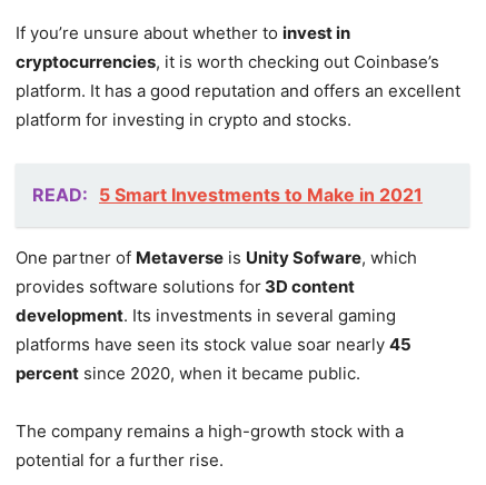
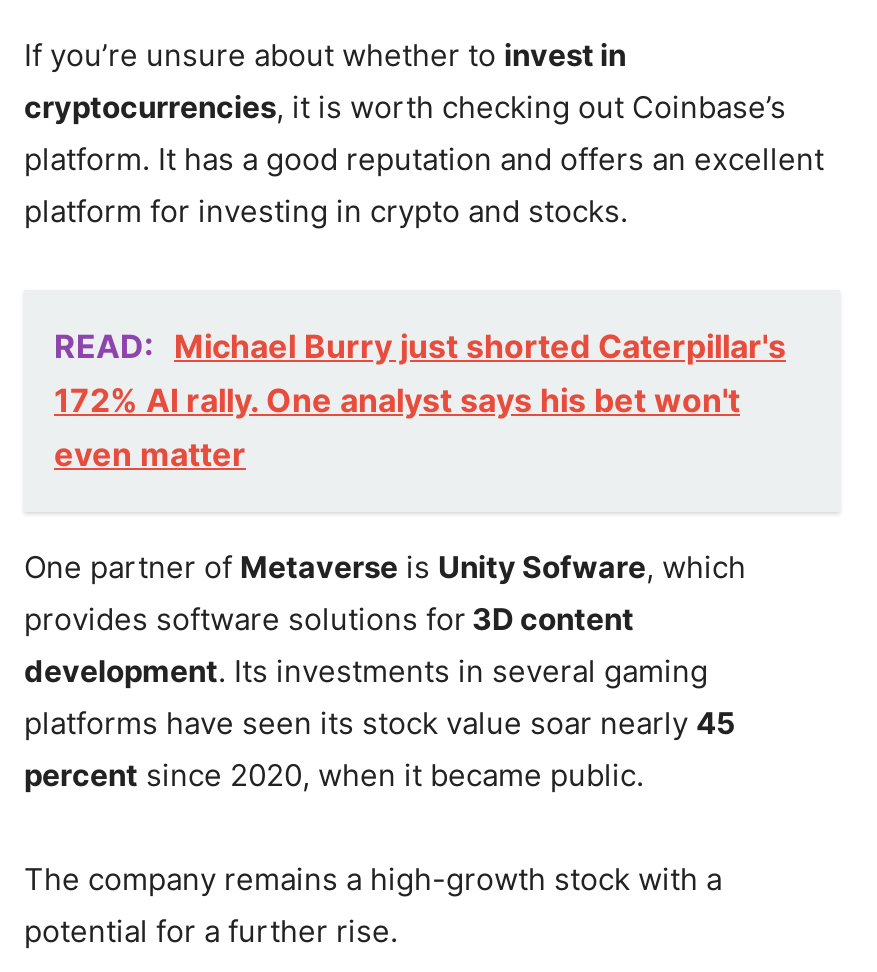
- READ: 5 Smart Investments to Make in 2021
+ READ: Michael Burry just shorted Caterpillar's
+ 172% AI rally. One analyst says his bet won't
+ even matter
